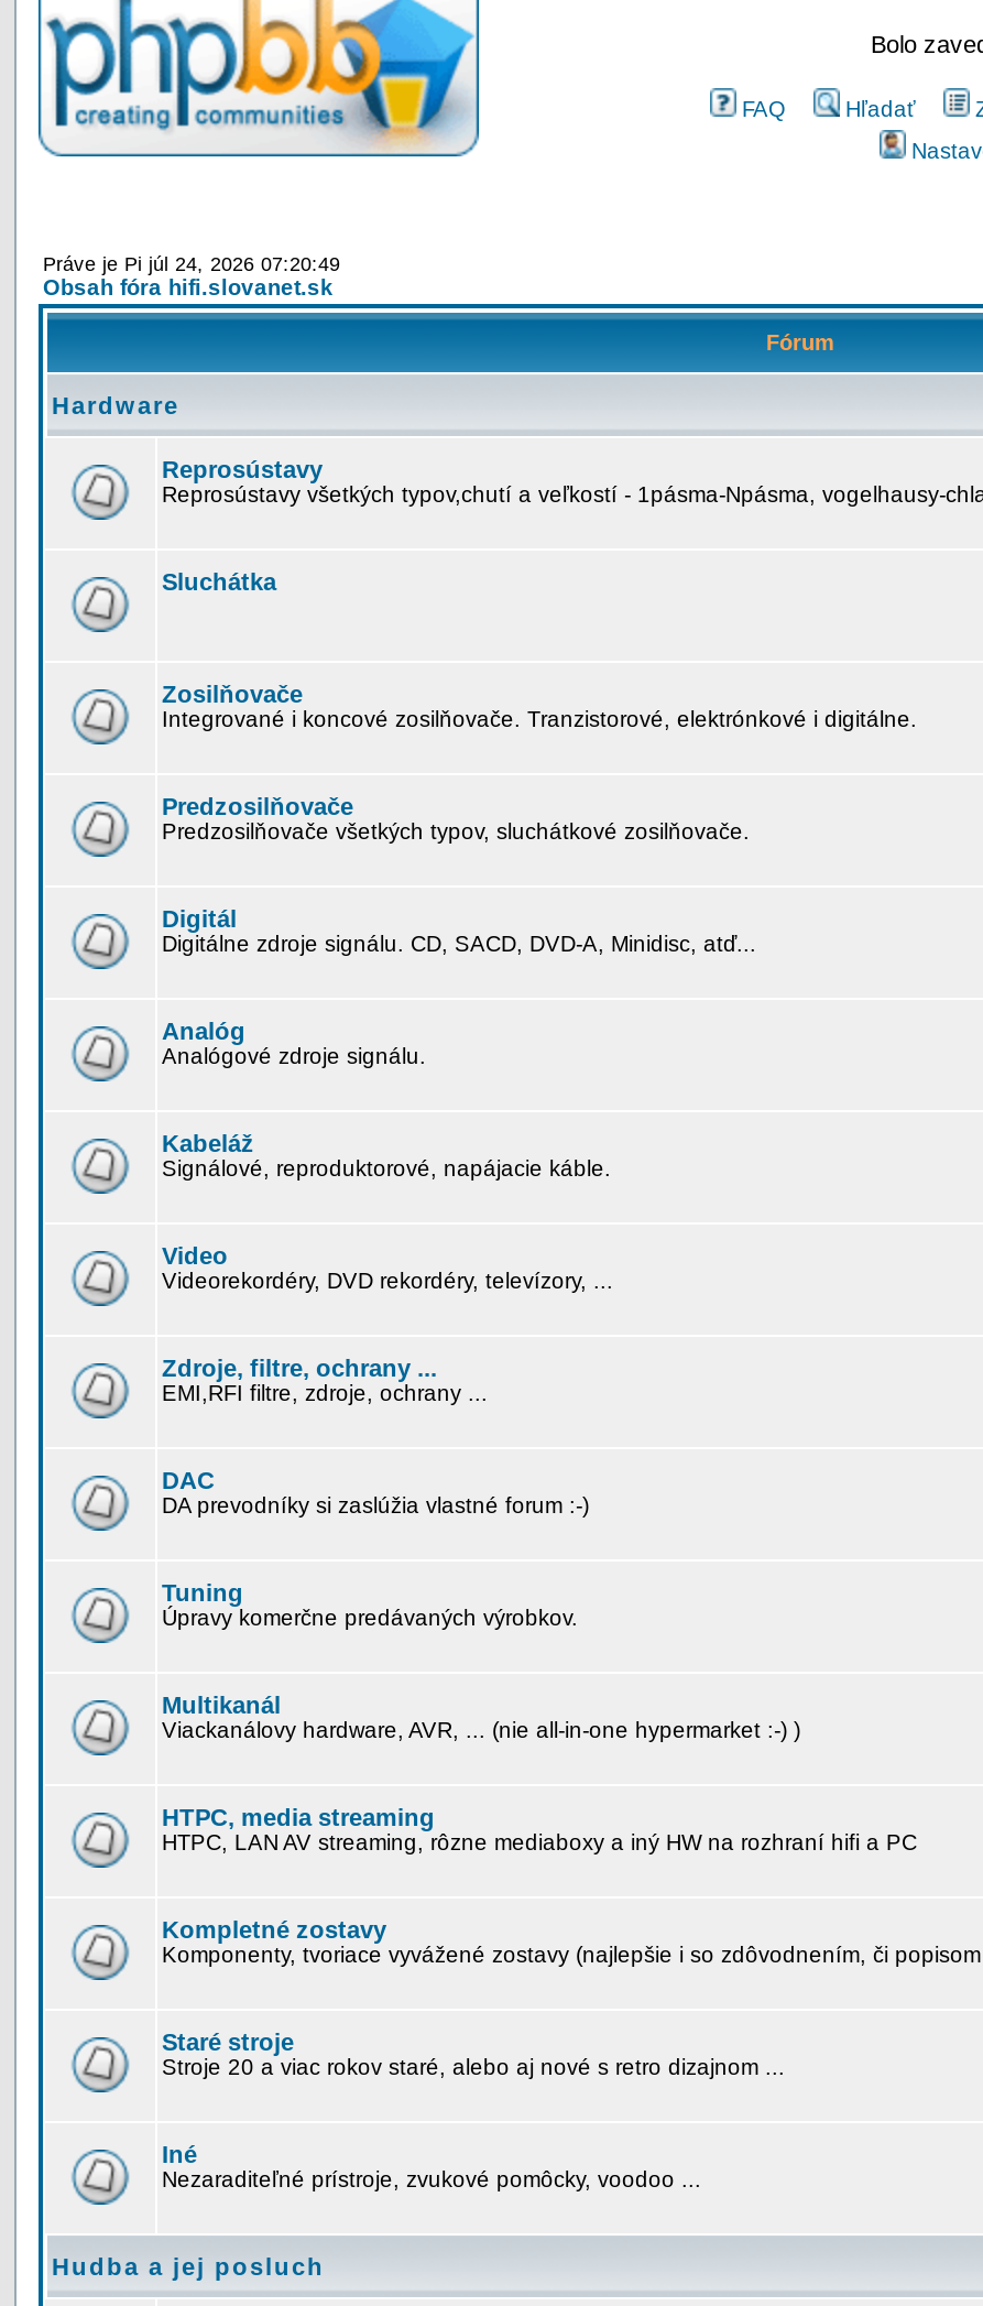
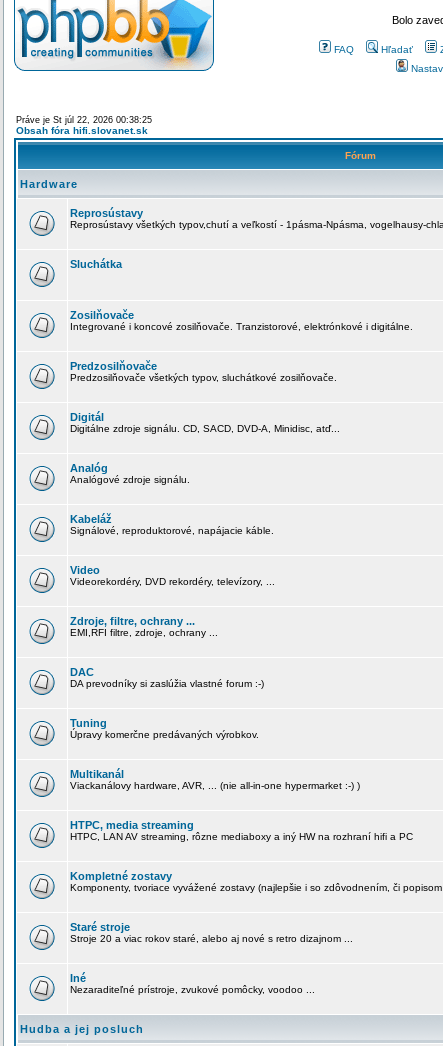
- Práve je Pi júl 24, 2026 07:20:49
+ Práve je St júl 22, 2026 00:38:25
